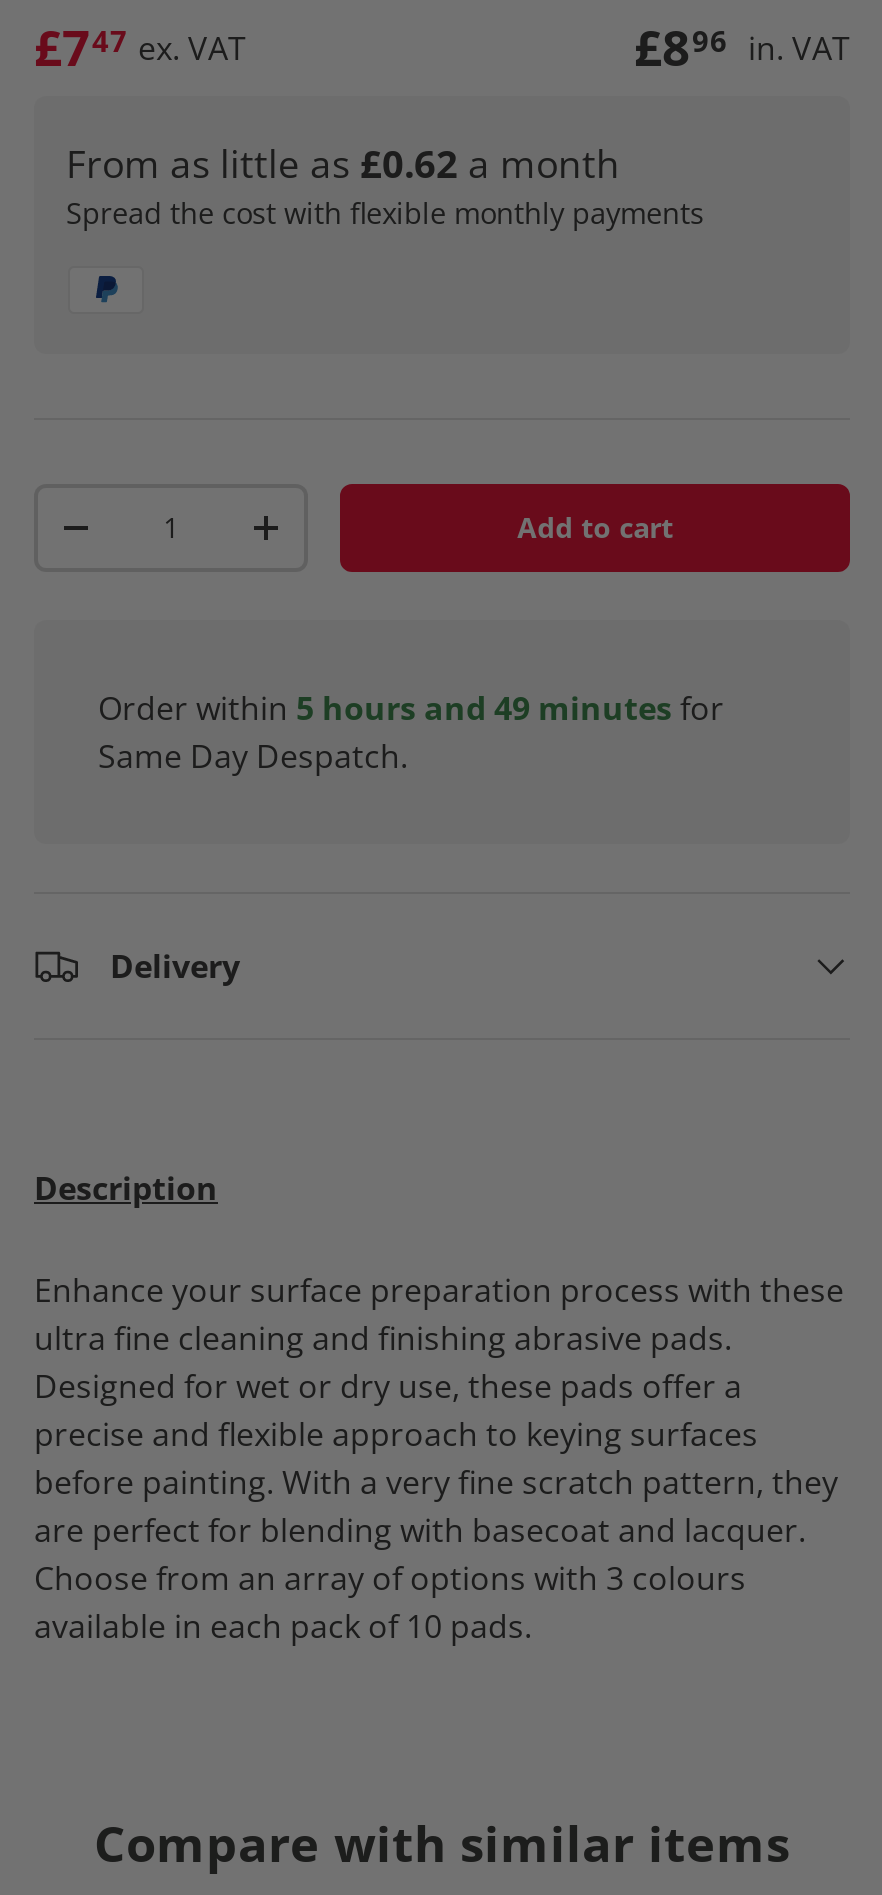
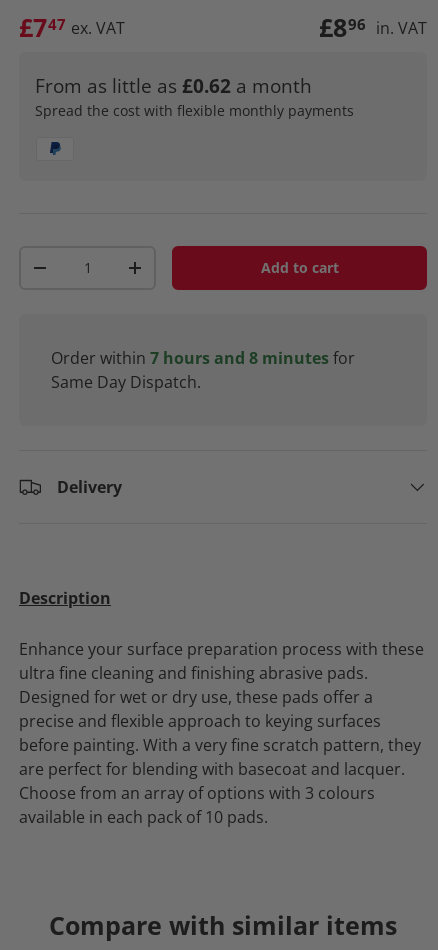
- Order within 5 hours and 49 minutes for
+ Order within 7 hours and 8 minutes for

- Same Day Despatch.
+ Same Day Dispatch.
